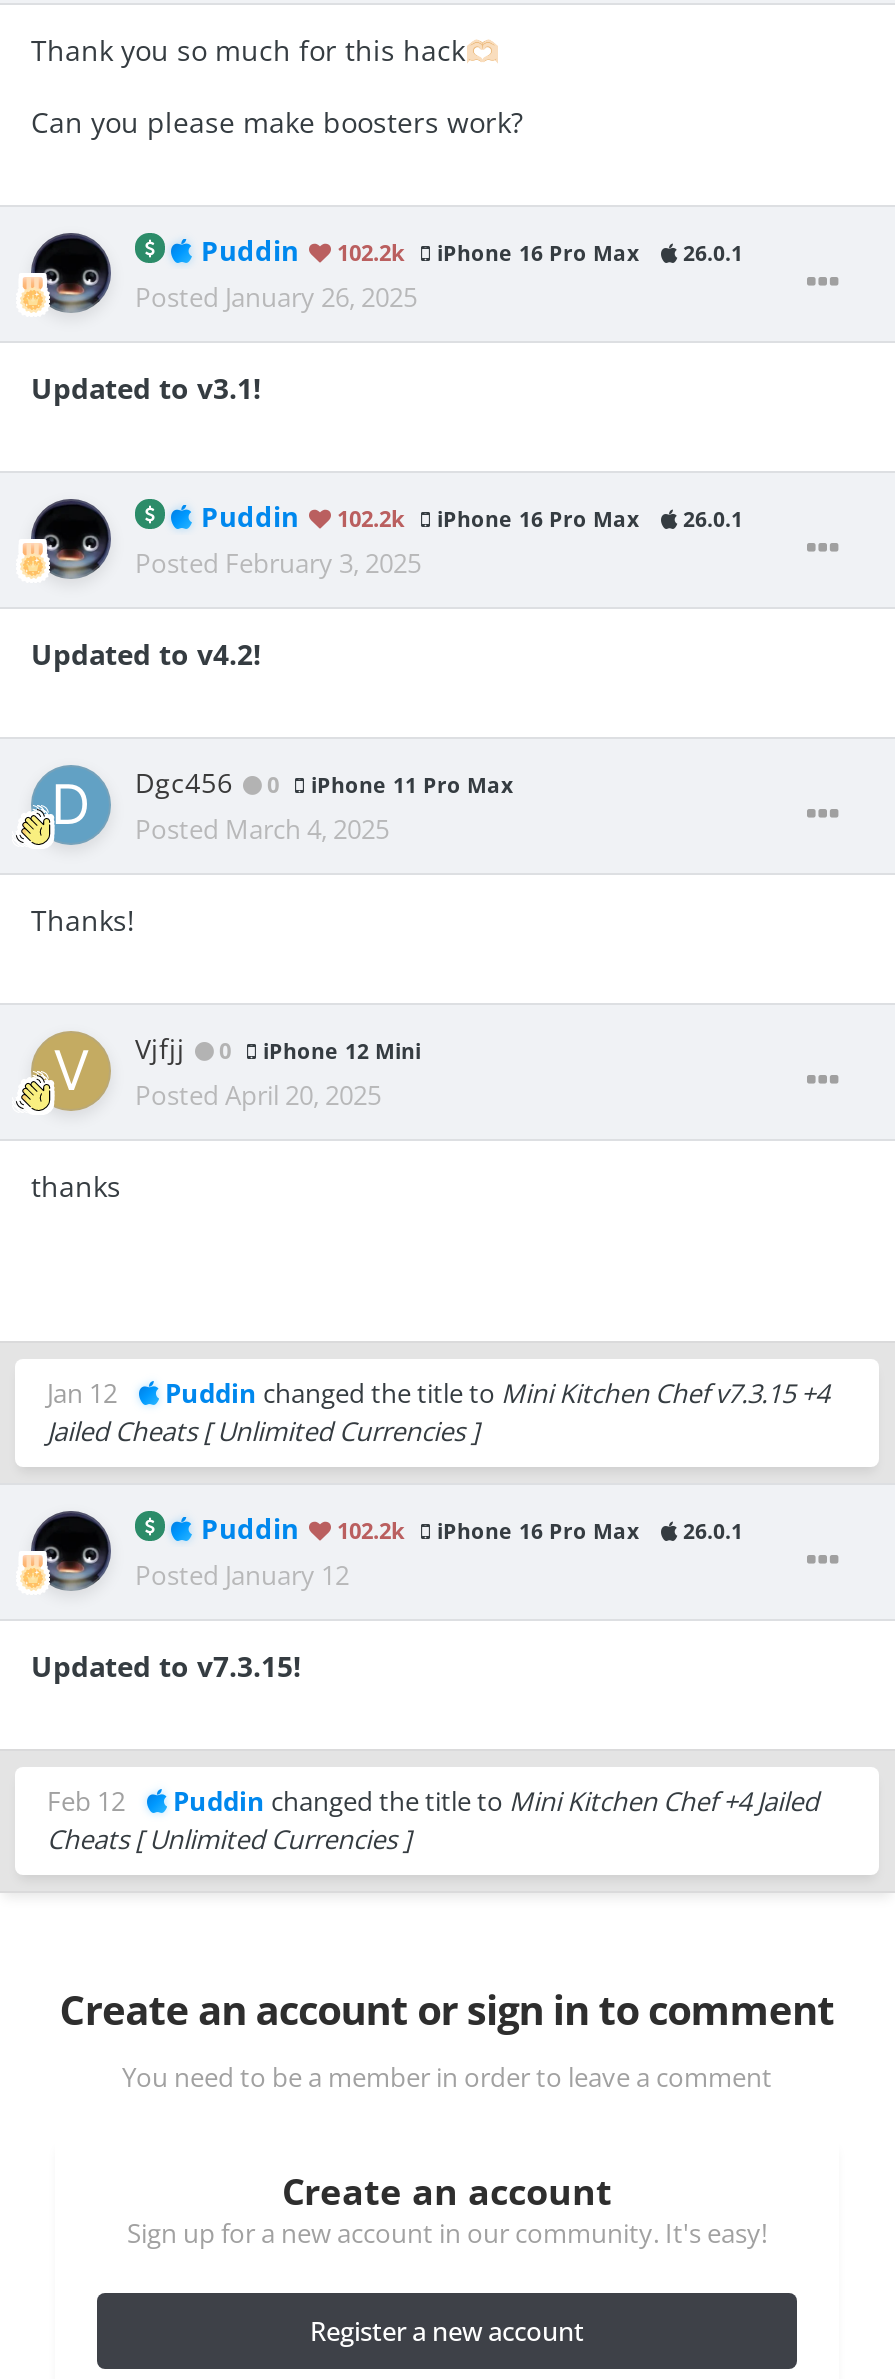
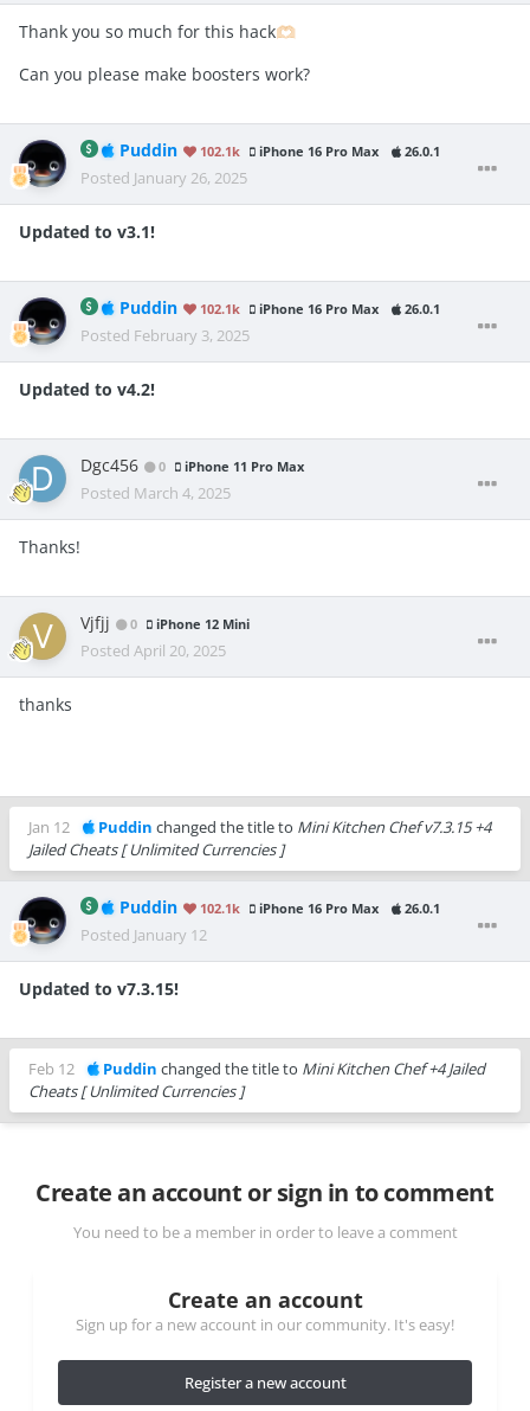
- Puddin 102.2k iPhone 16 Pro Max 26.0.1
+ Puddin 102.1k iPhone 16 Pro Max 26.0.1

- Puddin 102.2k iPhone 16 Pro Max 26.0.1
+ Puddin 102.1k iPhone 16 Pro Max 26.0.1

- Puddin 102.2k iPhone 16 Pro Max 26.0.1
+ Puddin 102.1k iPhone 16 Pro Max 26.0.1
